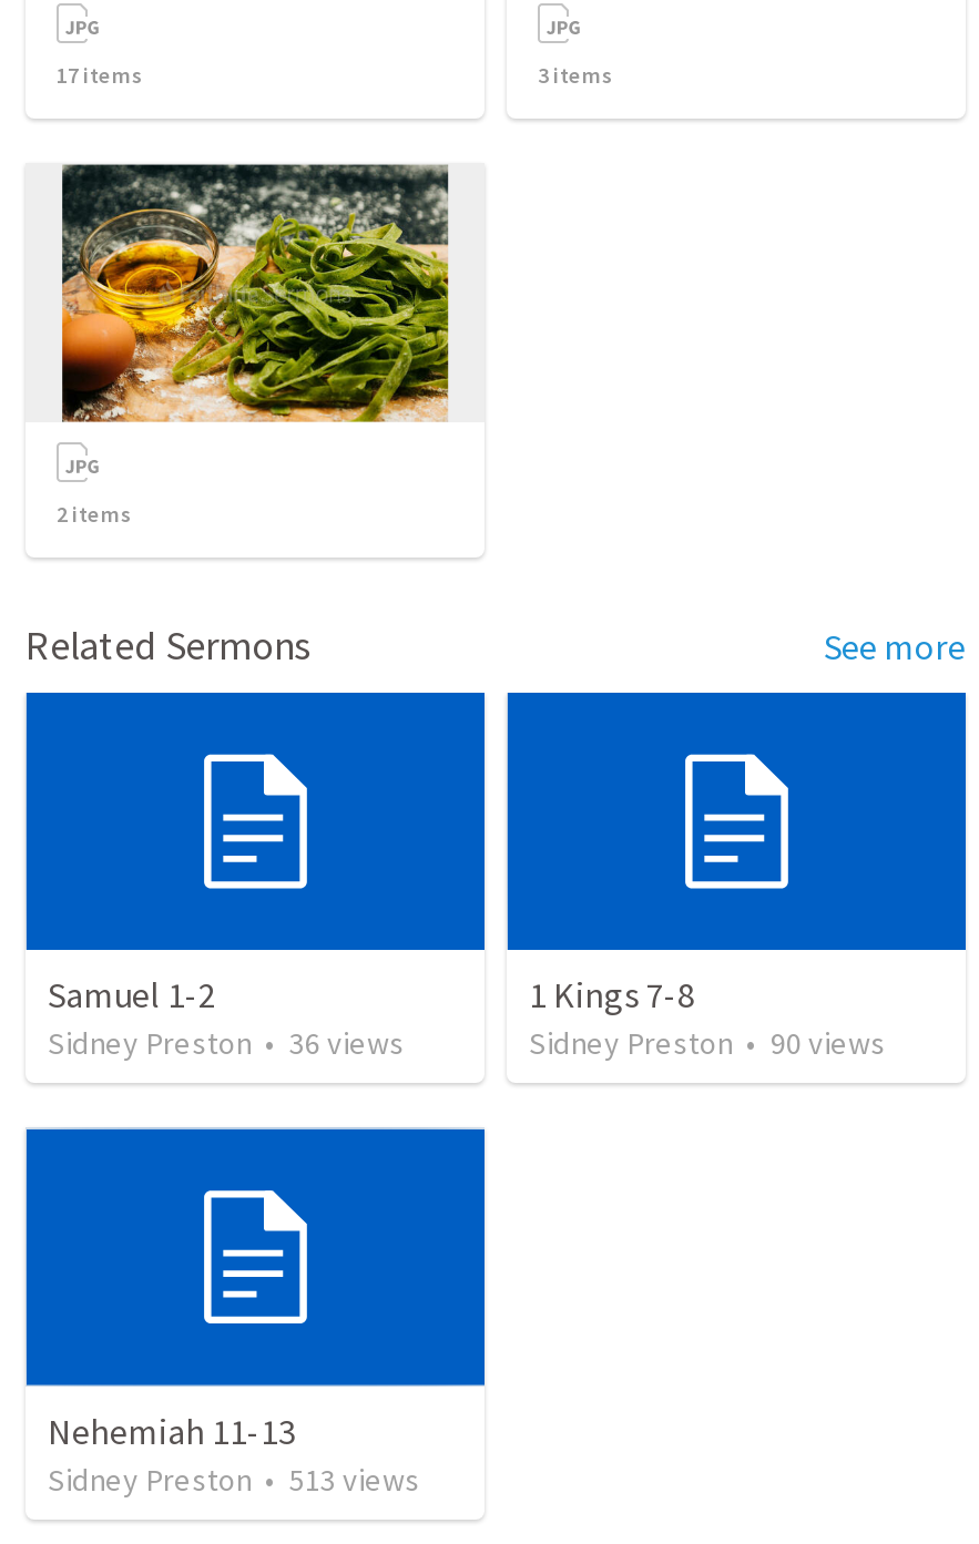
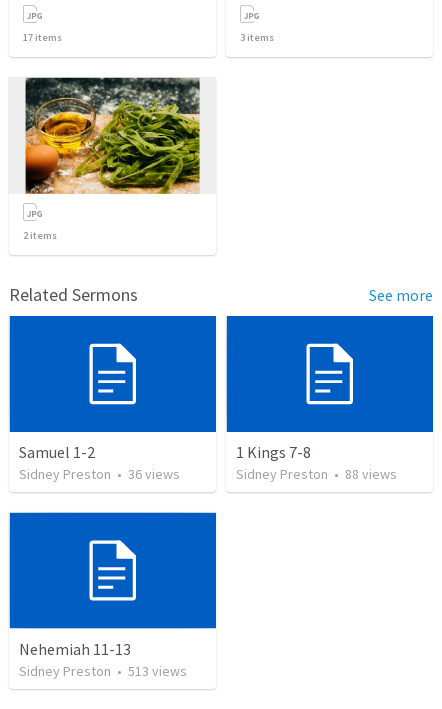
- Sidney Preston • 90 views
+ Sidney Preston • 88 views
